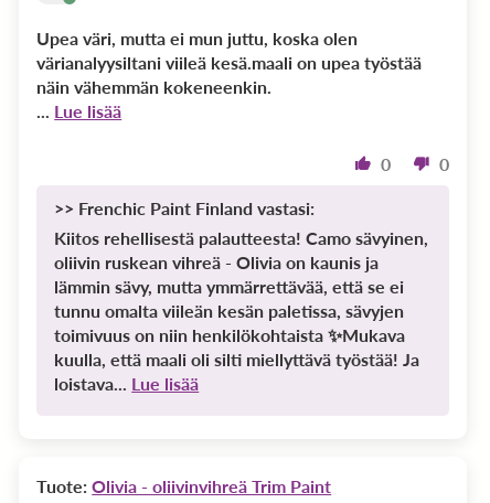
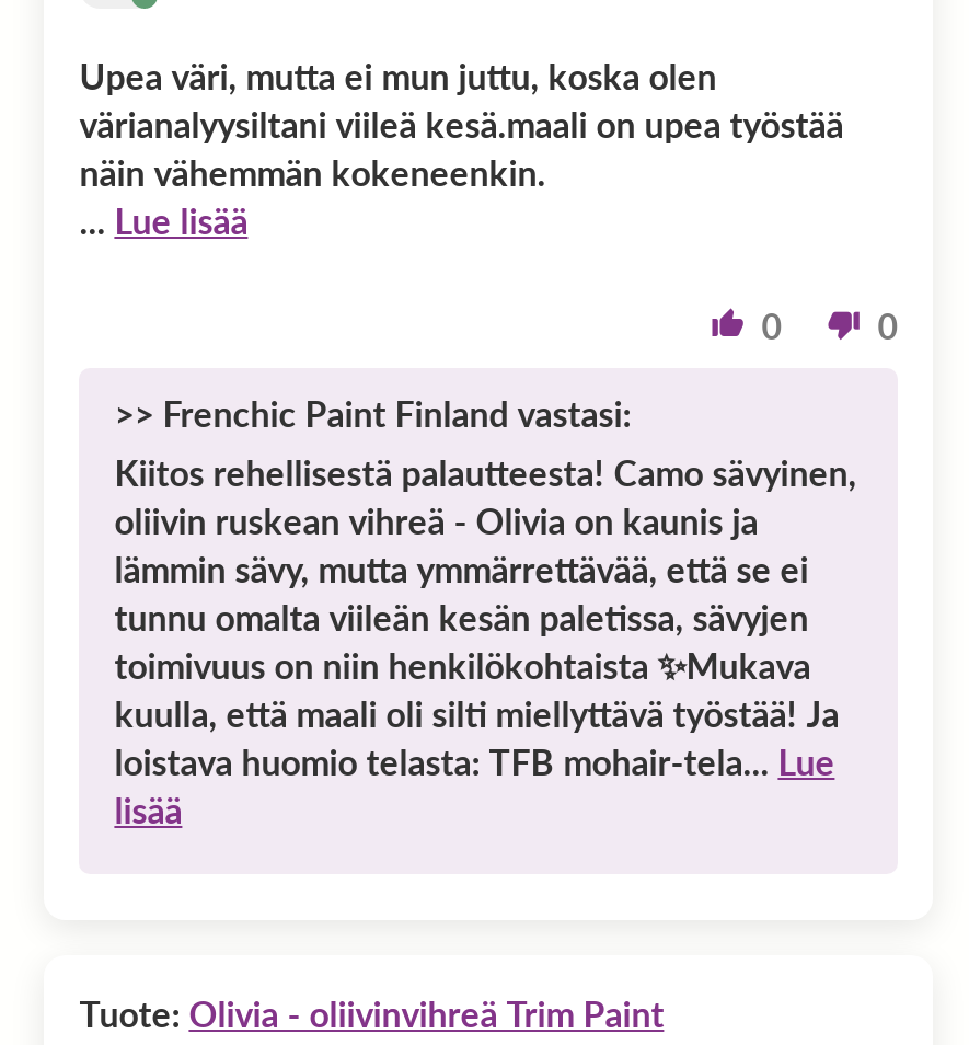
- loistava... Lue lisää
+ loistava huomio telasta: TFB mohair-tela... Lue
+ lisää
